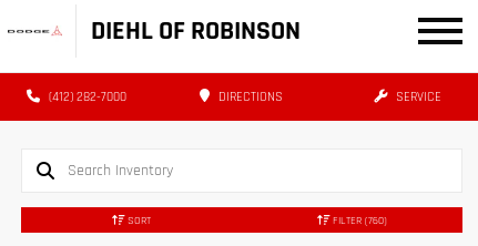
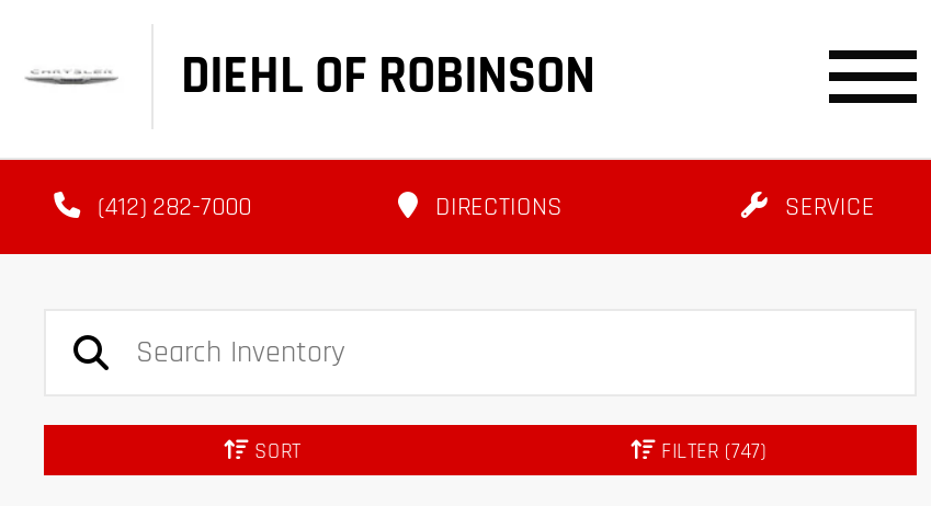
- FILTER (760)
+ FILTER (747)
